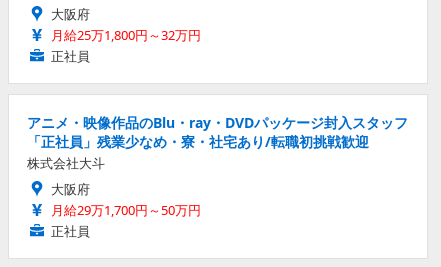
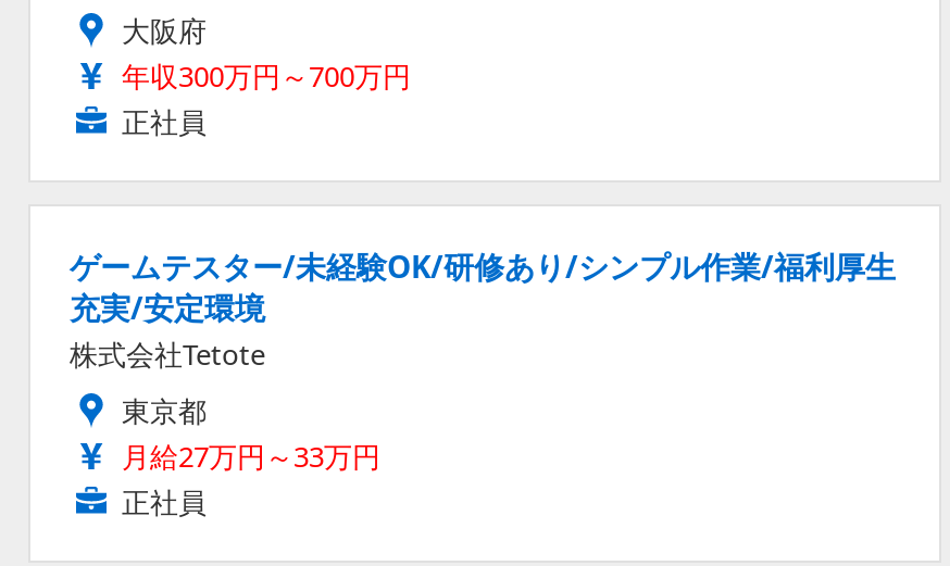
- 月給25万1,800円～32万円
+ 年収300万円～700万円

- アニメ・映像作品のBlu・ray・DVDパッケージ封入スタッフ
- 「正社員」残業少なめ・寮・社宅あり/転職初挑戦歓迎
- 株式会社大斗
- 大阪府
- 月給29万1,700円～50万円
+ ゲームテスター/未経験OK/研修あり/シンプル作業/福利厚生
+ 充実/安定環境
+ 株式会社Tetote
+ 東京都
+ 月給27万円～33万円
